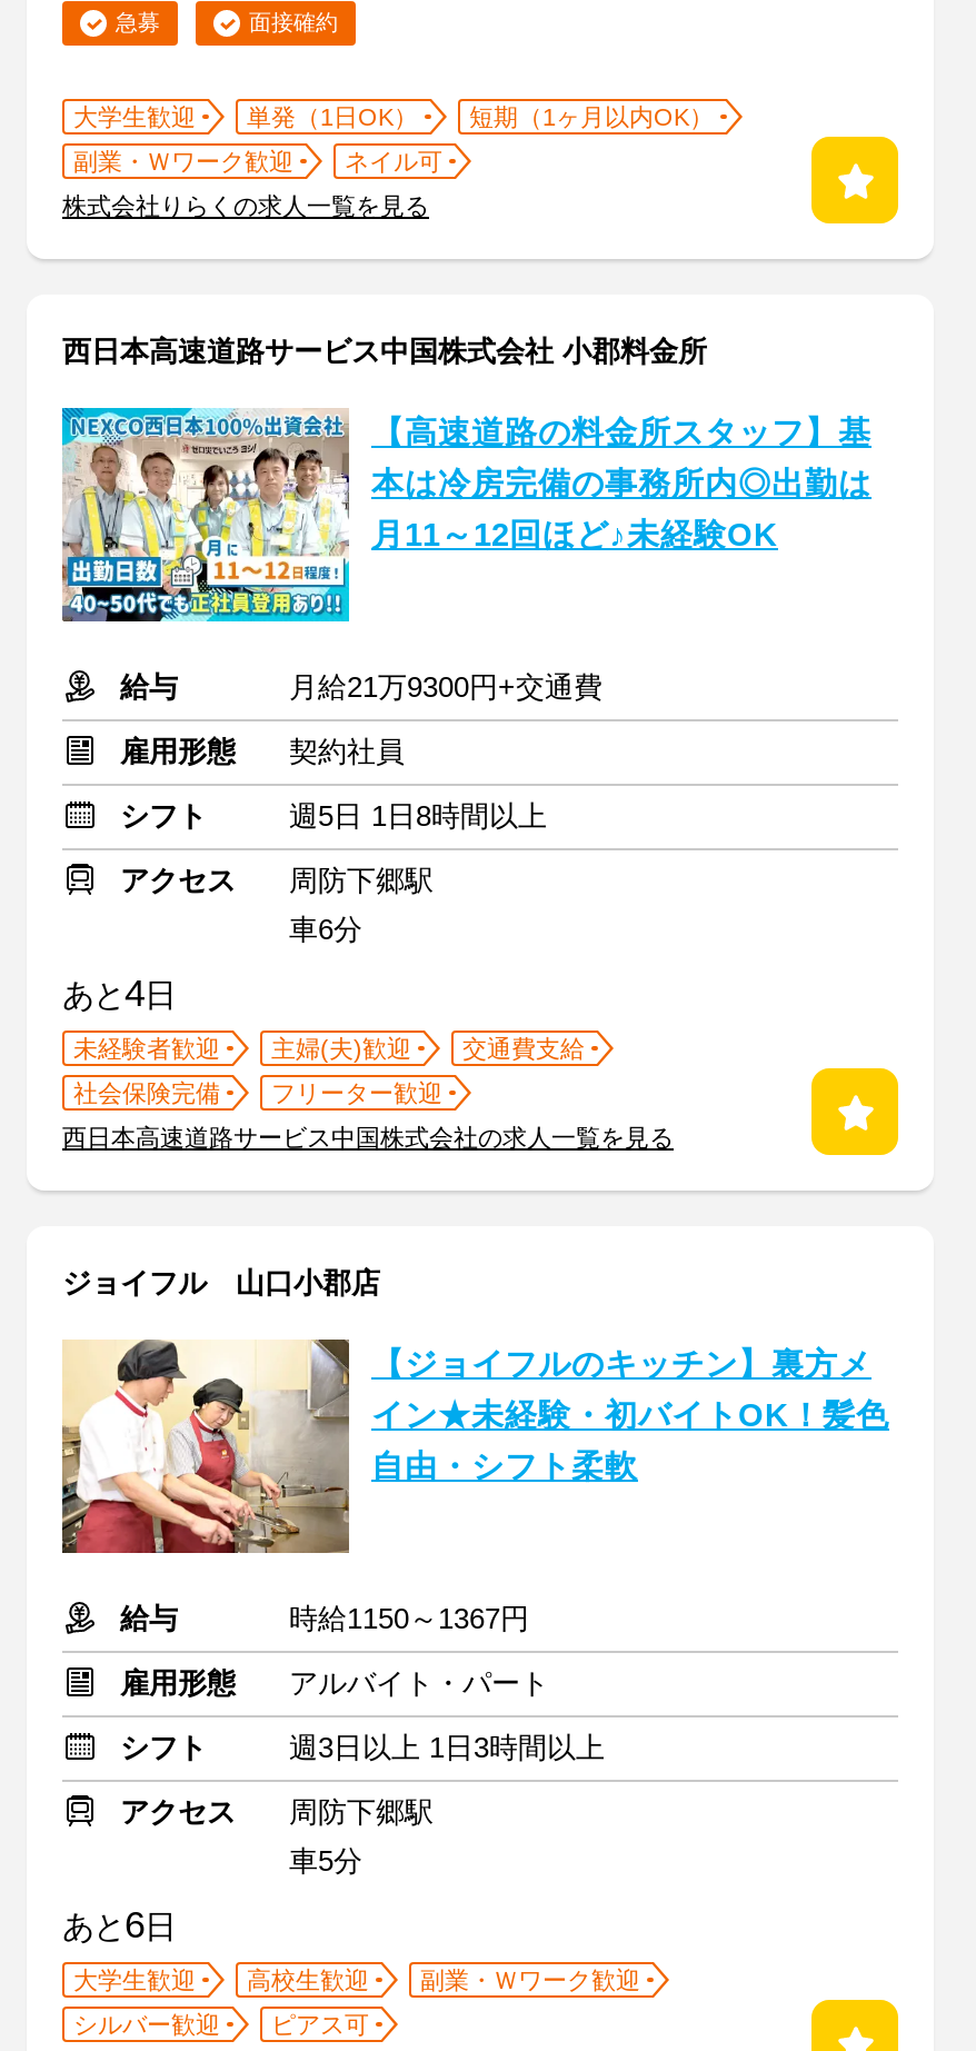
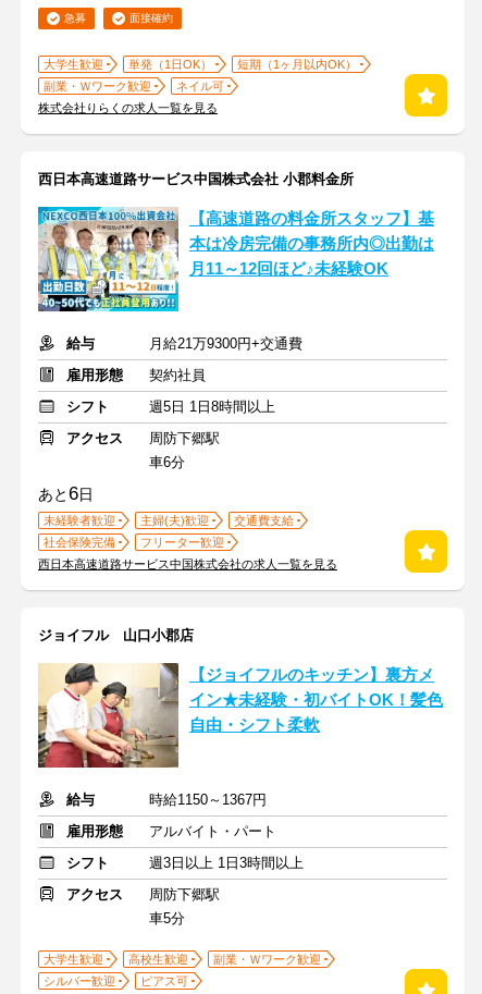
- あと4日
+ あと6日

- あと6日
